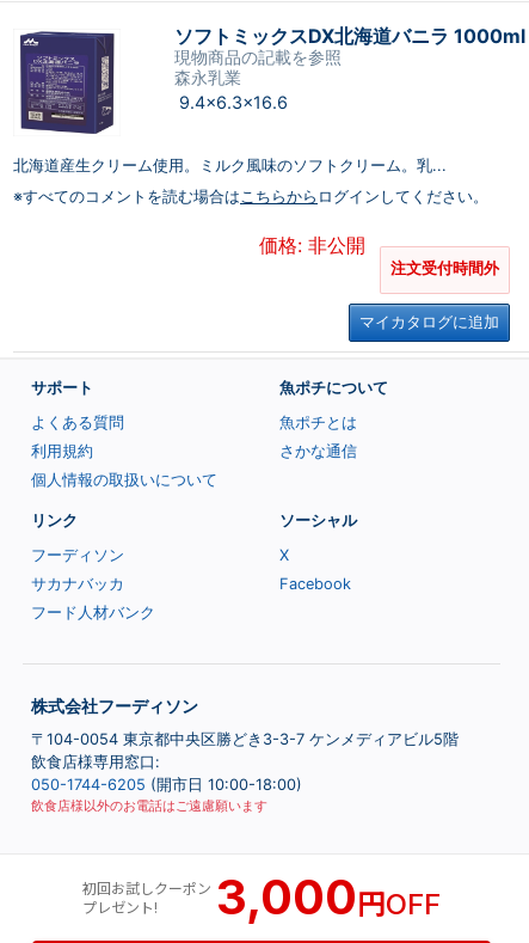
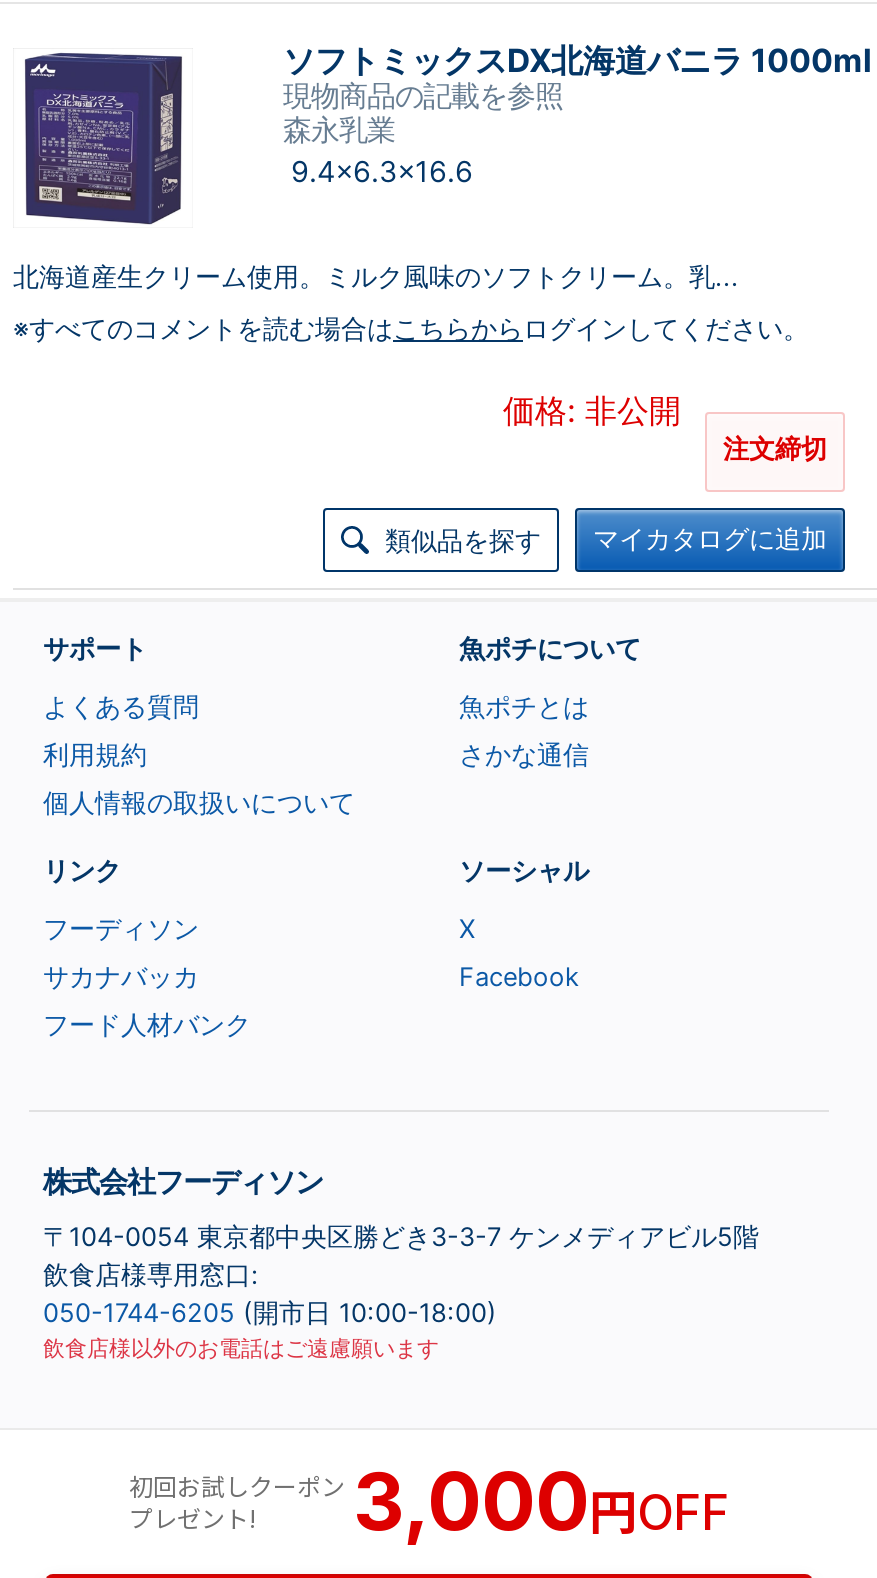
- 注文受付時間外
+ 注文締切
+ 類似品を探す
